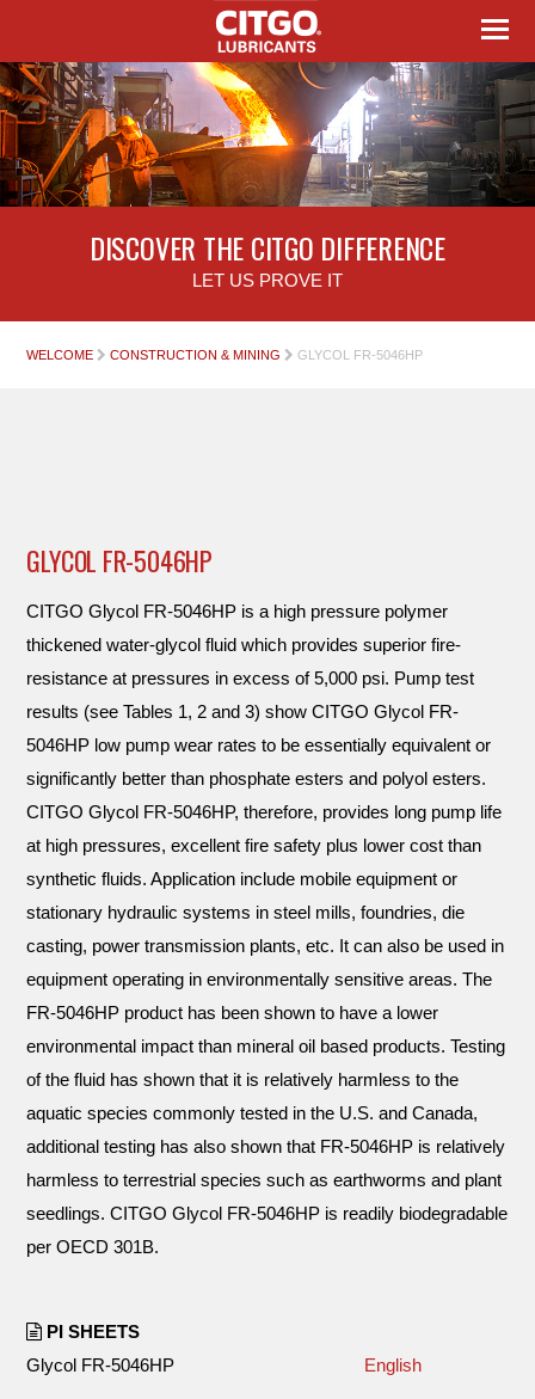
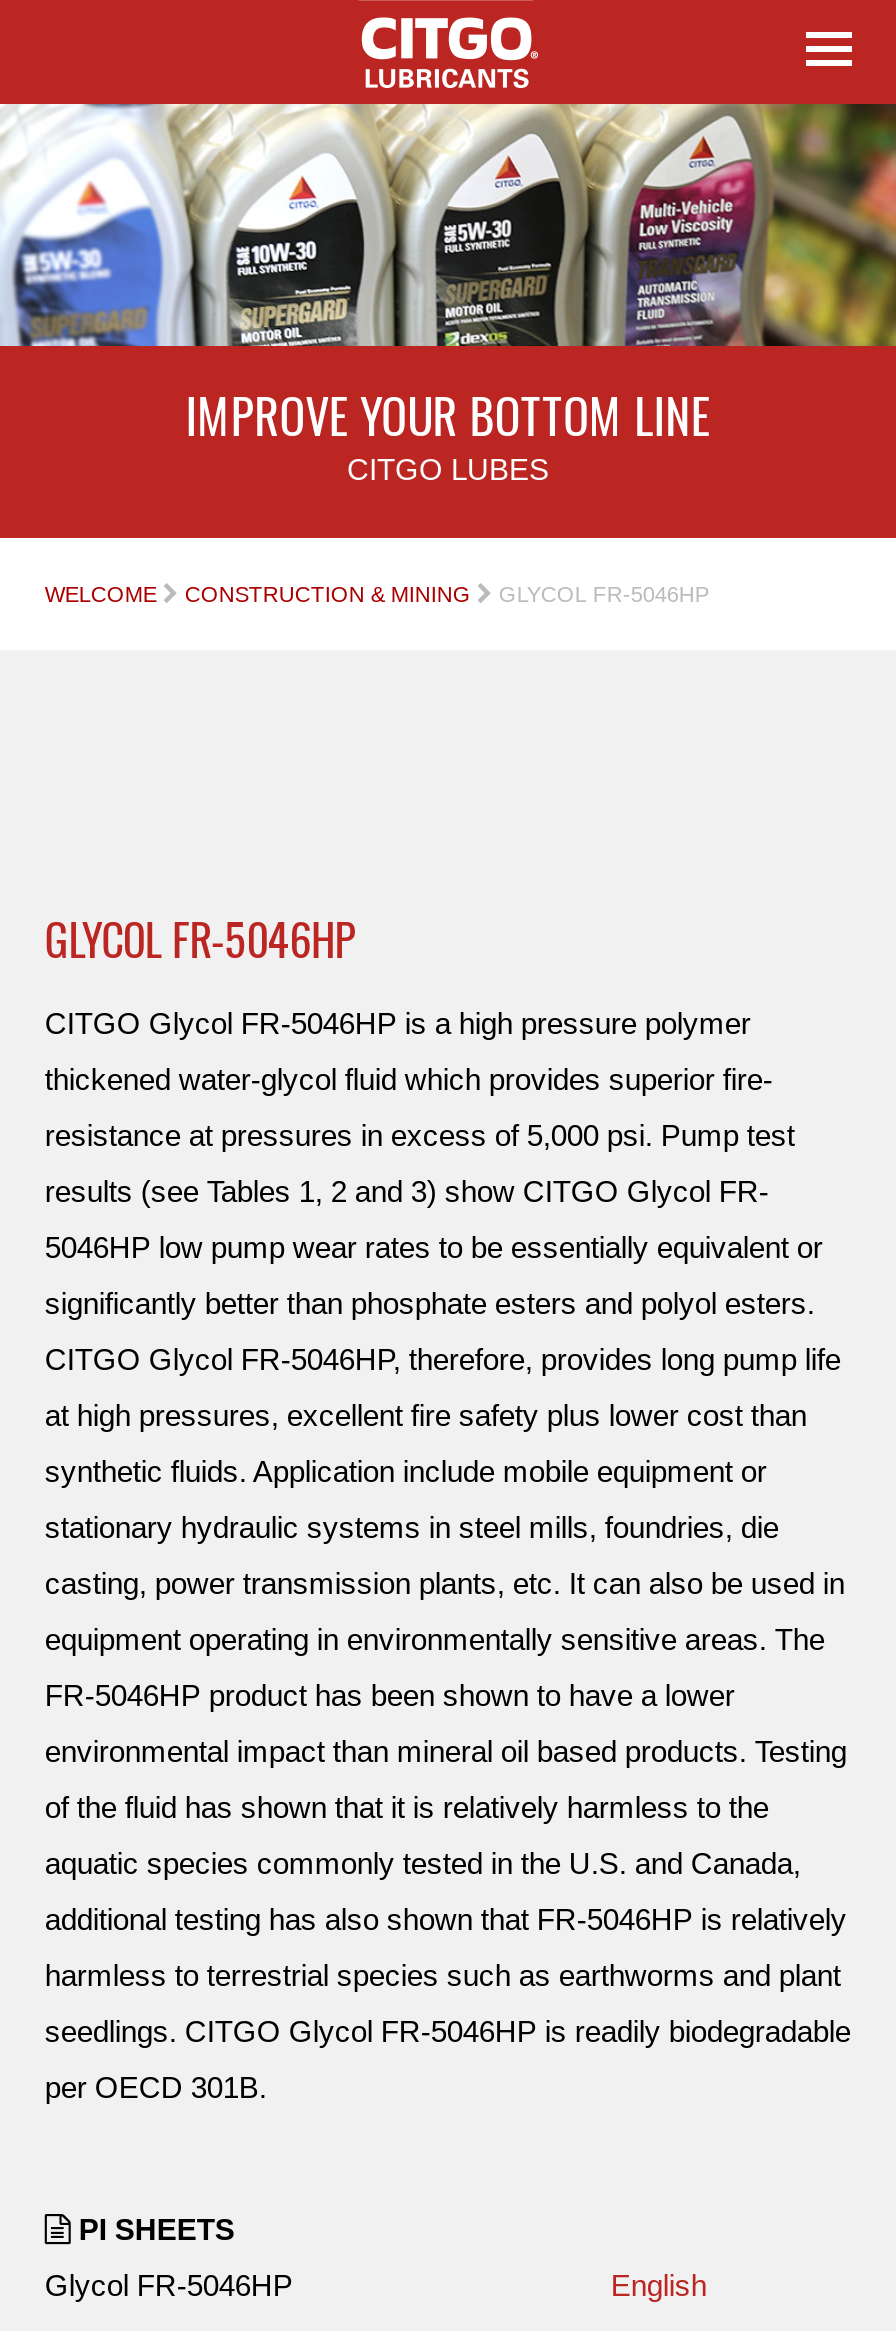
- [image]
- DISCOVER THE CITGO DIFFERENCE
- LET US PROVE IT
+ [image]
+ IMPROVE YOUR BOTTOM LINE
+ CITGO LUBES
